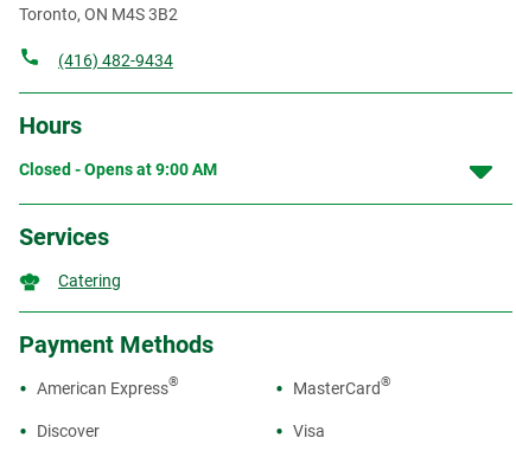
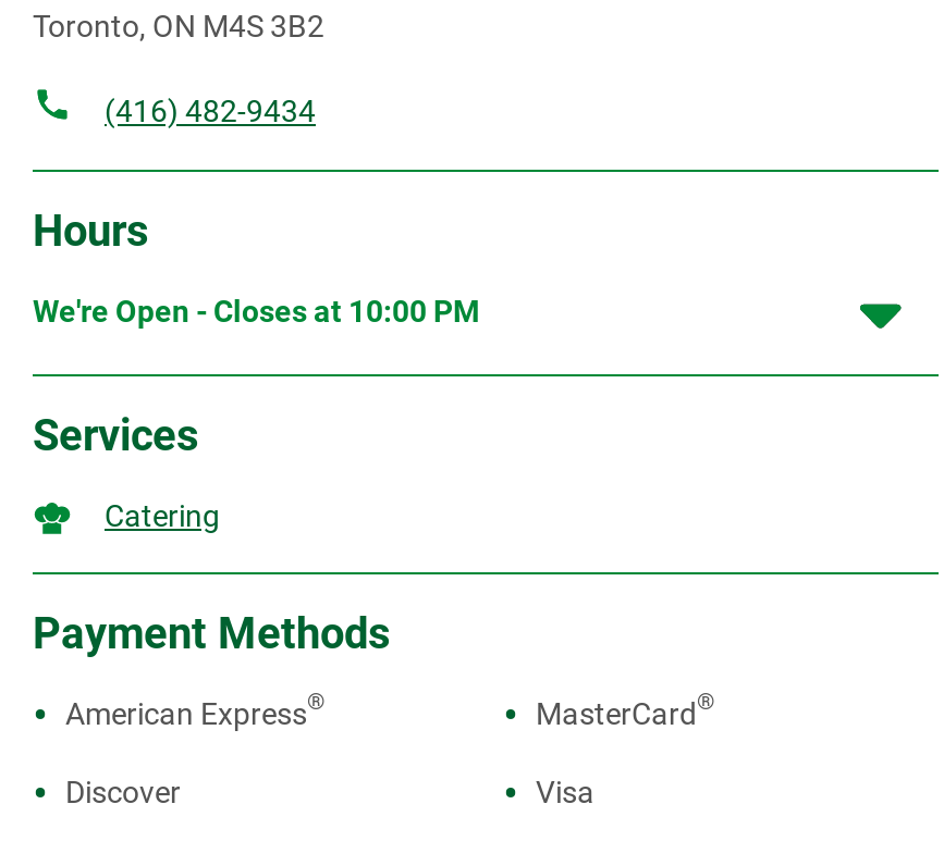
- Closed - Opens at 9:00 AM
+ We're Open - Closes at 10:00 PM
